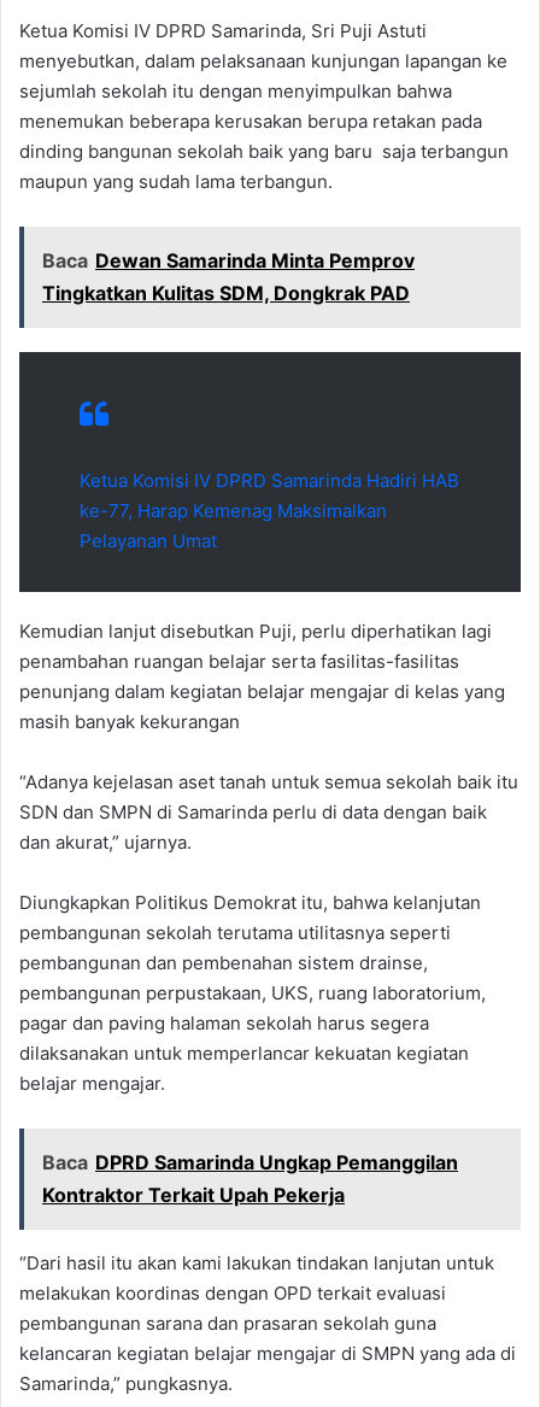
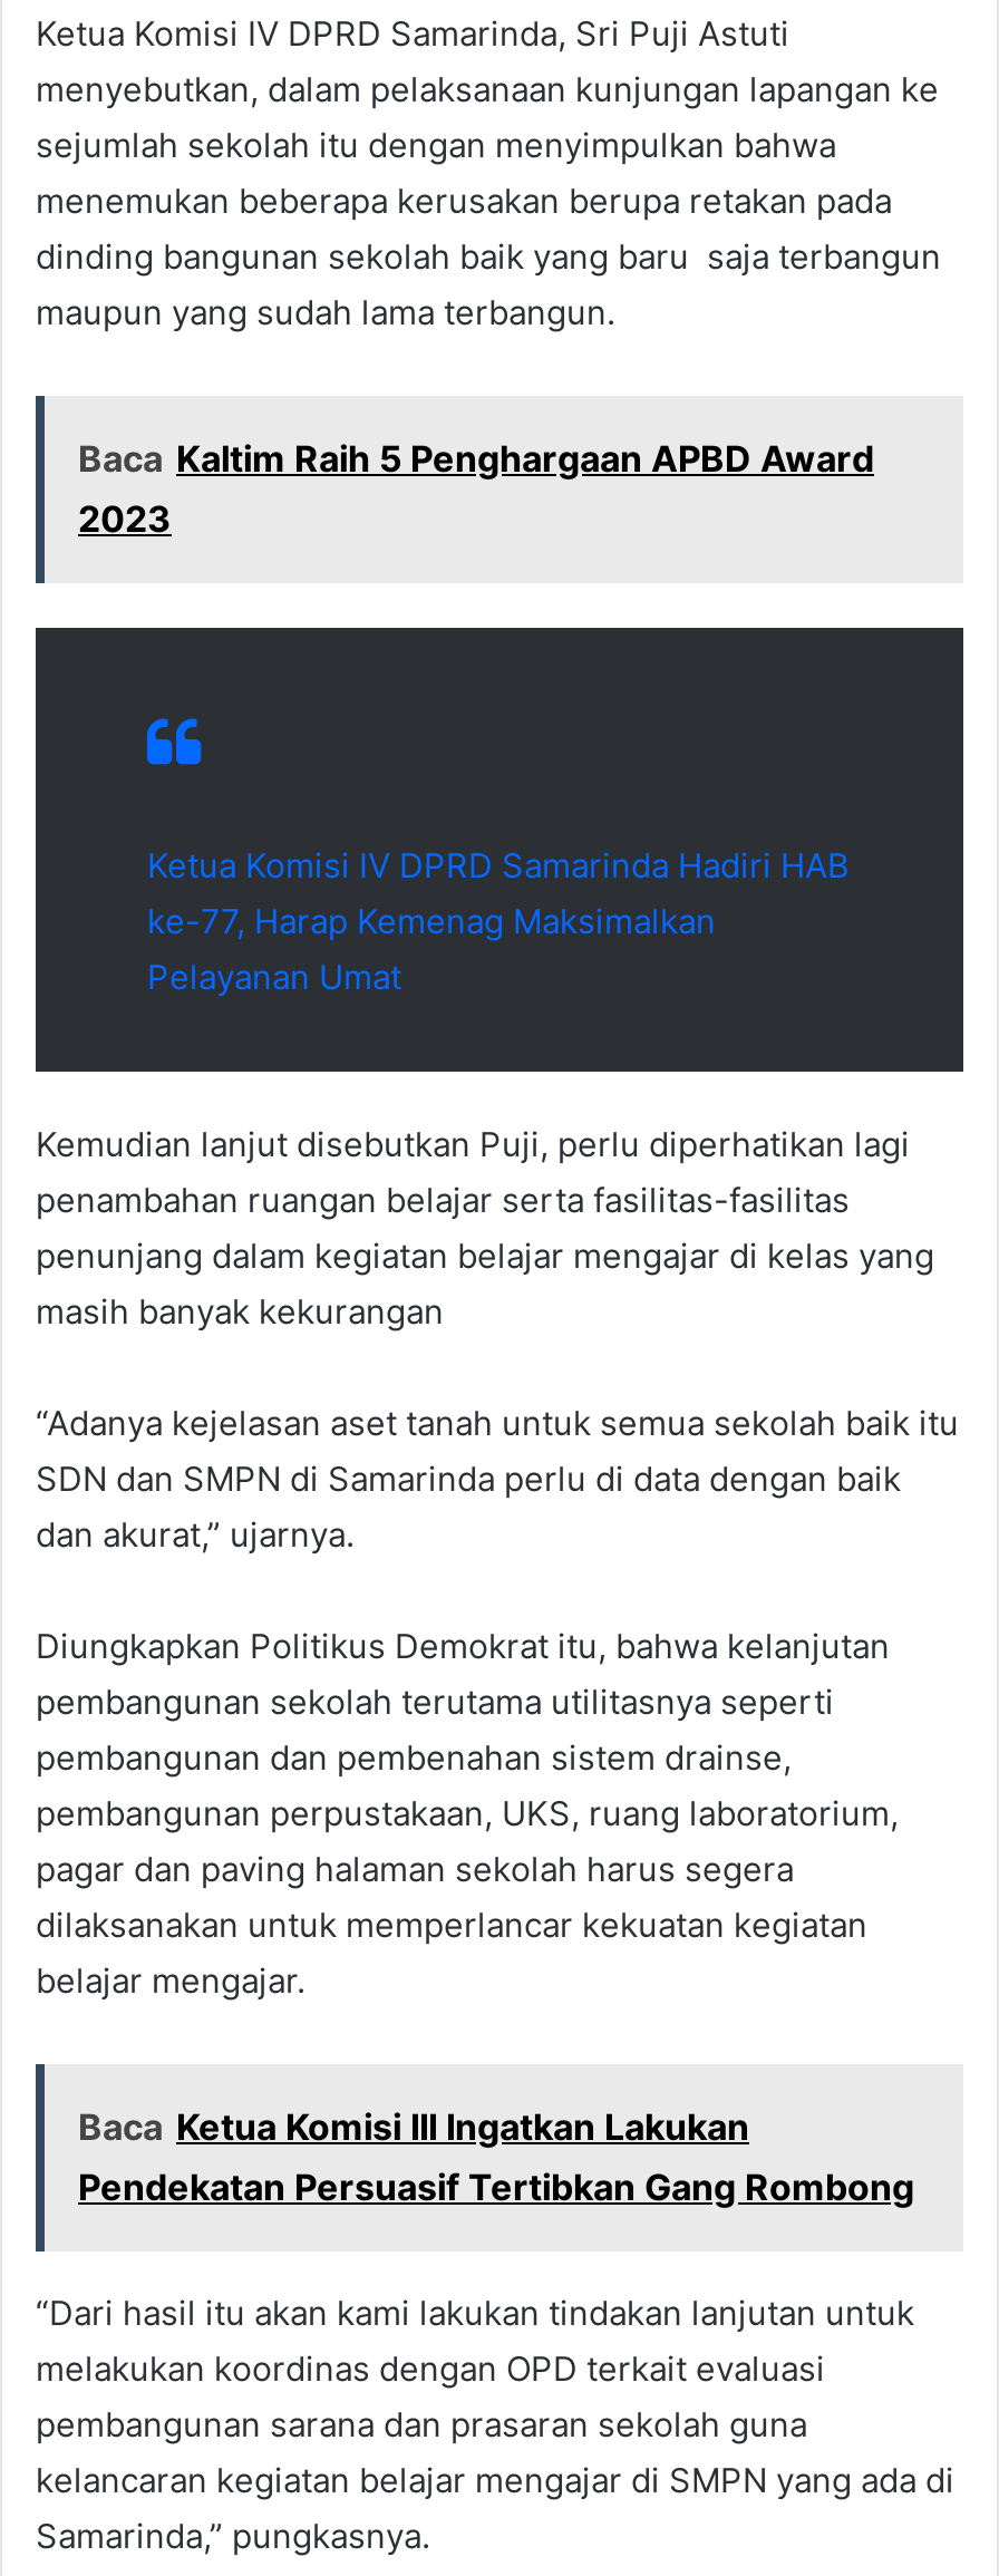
- Baca Dewan Samarinda Minta Pemprov
- Tingkatkan Kulitas SDM, Dongkrak PAD
+ Baca Kaltim Raih 5 Penghargaan APBD Award
+ 2023

- Baca DPRD Samarinda Ungkap Pemanggilan
- Kontraktor Terkait Upah Pekerja
+ Baca Ketua Komisi III Ingatkan Lakukan
+ Pendekatan Persuasif Tertibkan Gang Rombong
